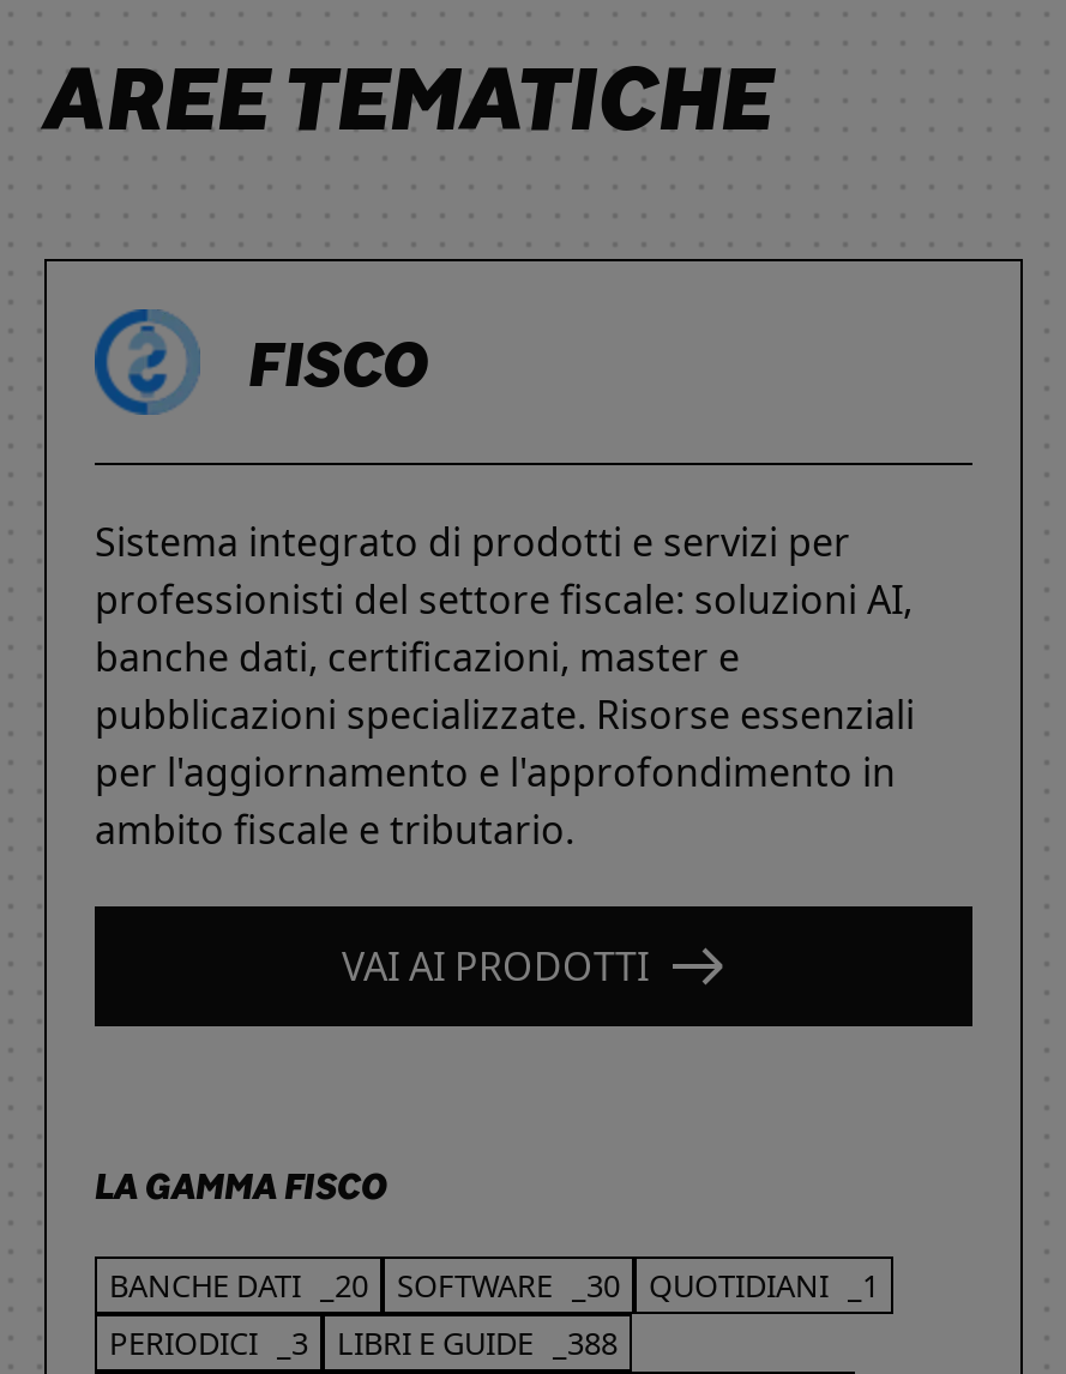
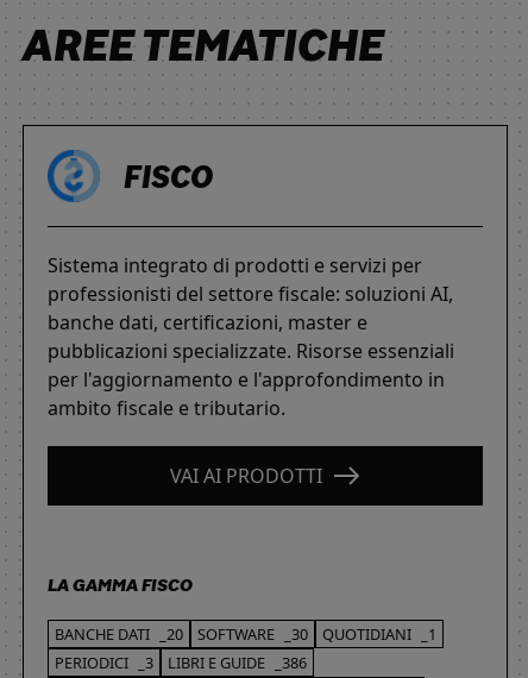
- PERIODICI _3 LIBRI E GUIDE _388
+ PERIODICI _3 LIBRI E GUIDE _386
